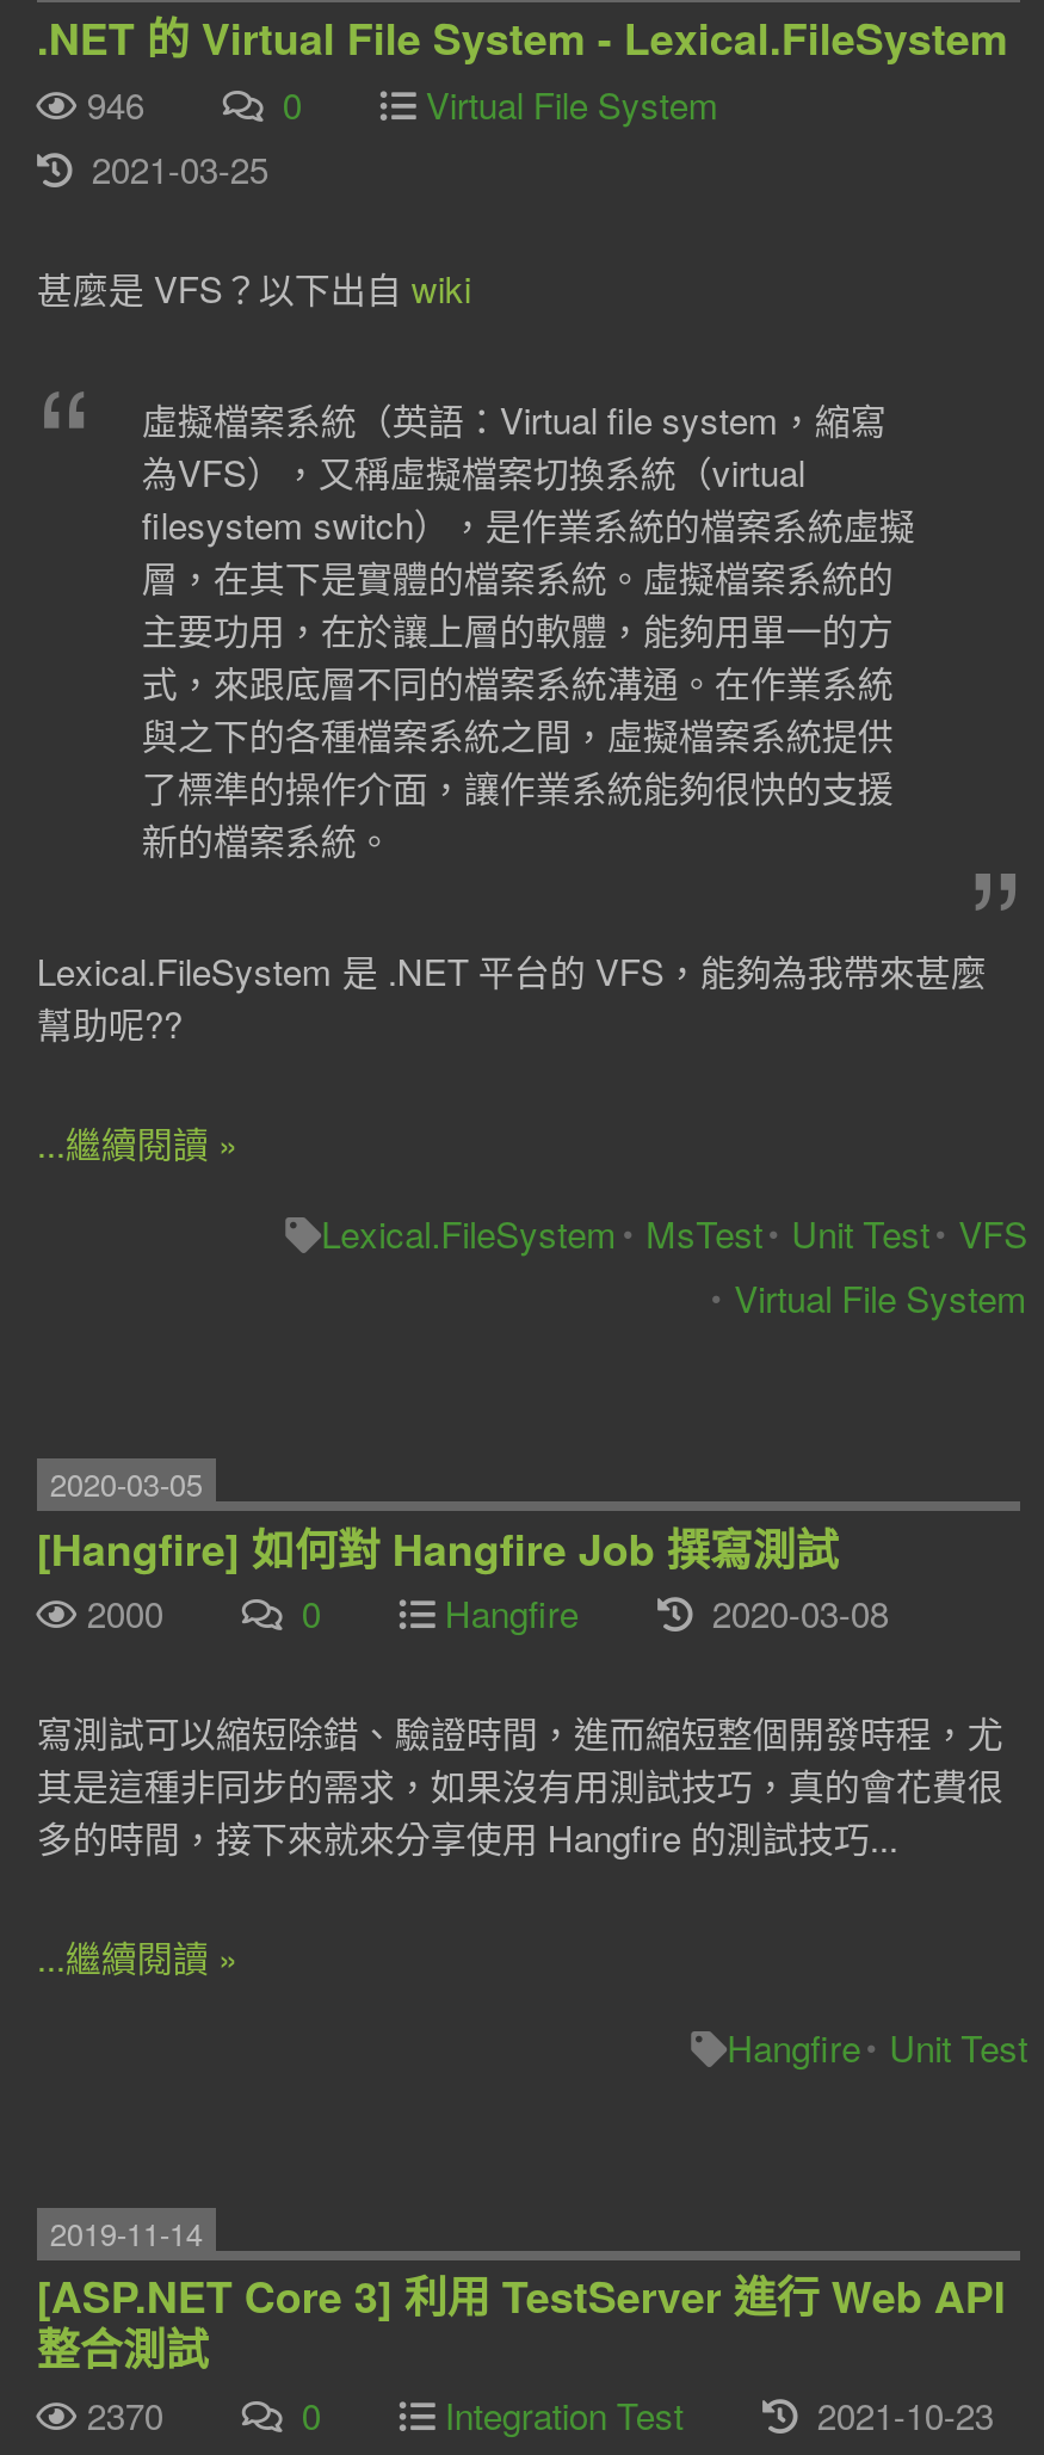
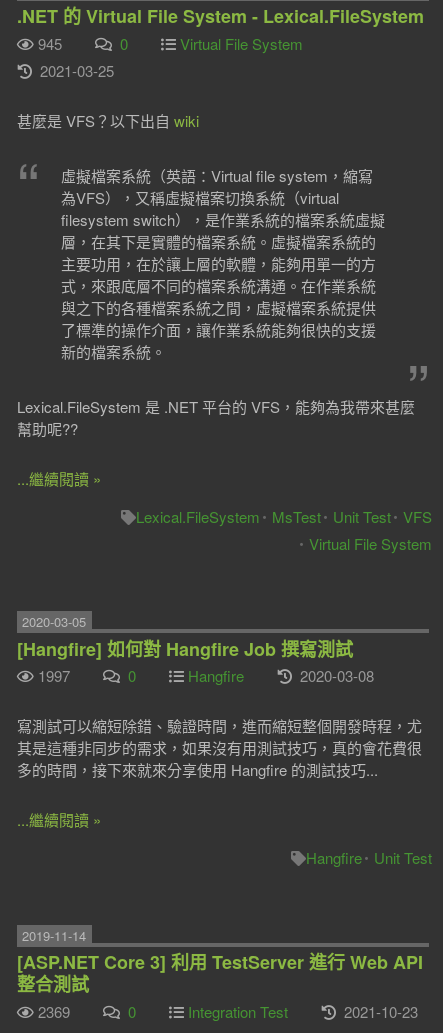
- 946
+ 945

- 2000
+ 1997

- 2370
+ 2369
